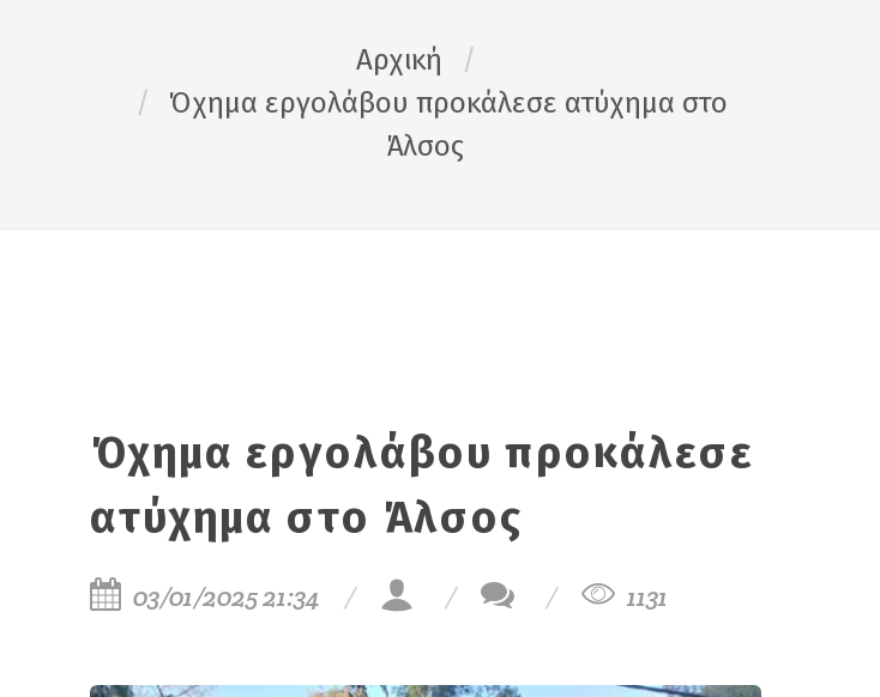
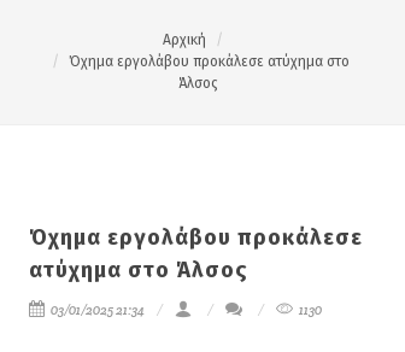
- 1131
+ 1130
